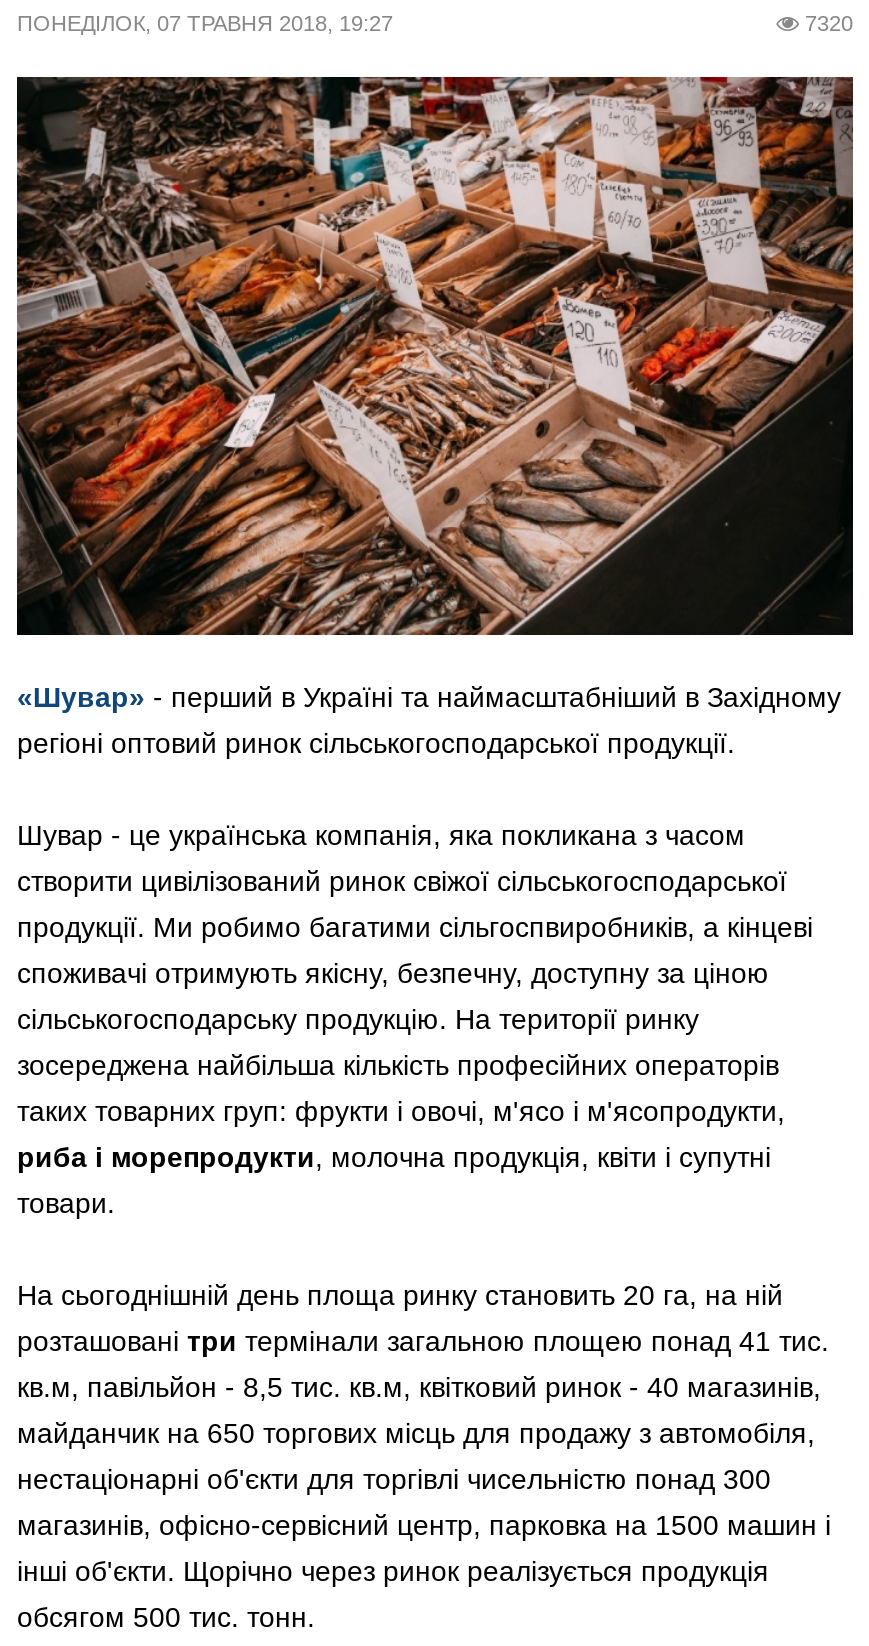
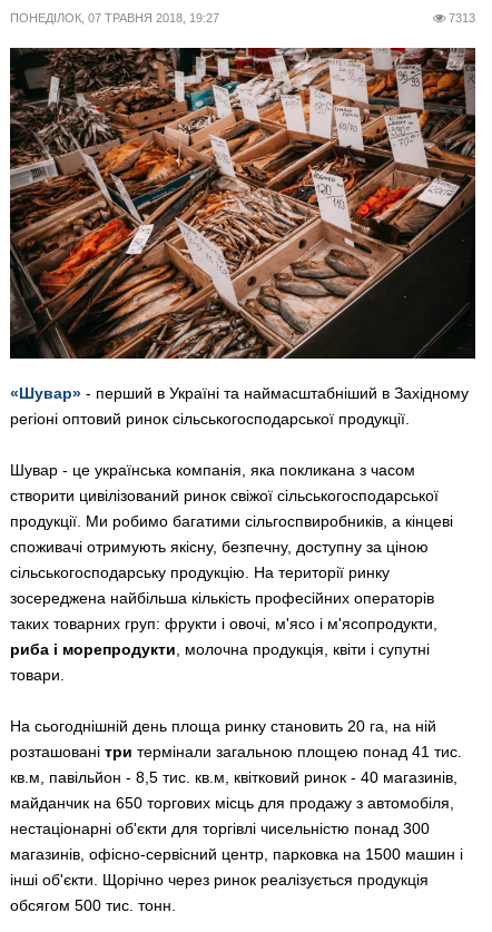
- 7320
+ 7313
